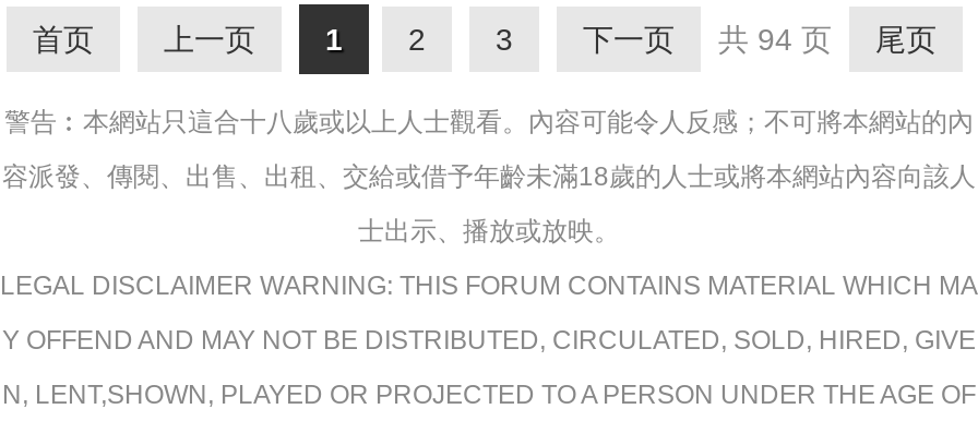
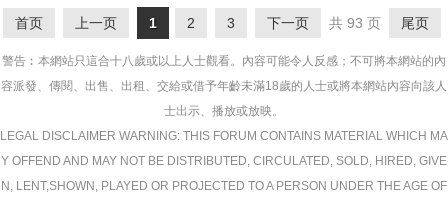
- 首页 上一页 1 2 3 下一页 共 94 页 尾页
+ 首页 上一页 1 2 3 下一页 共 93 页 尾页
